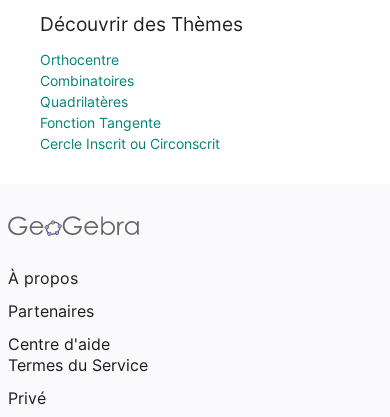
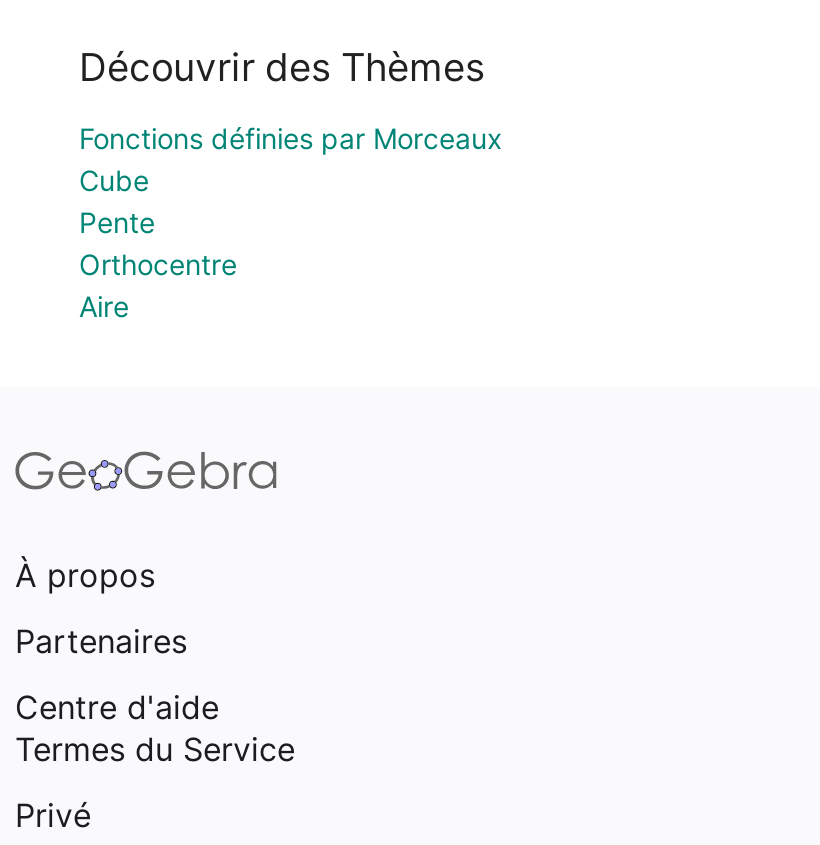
+ Fonctions définies par Morceaux
+ Cube
+ Pente

moved down: Orthocentre

- Combinatoires
- Quadrilatères
- Fonction Tangente
- Cercle Inscrit ou Circonscrit
+ Aire
